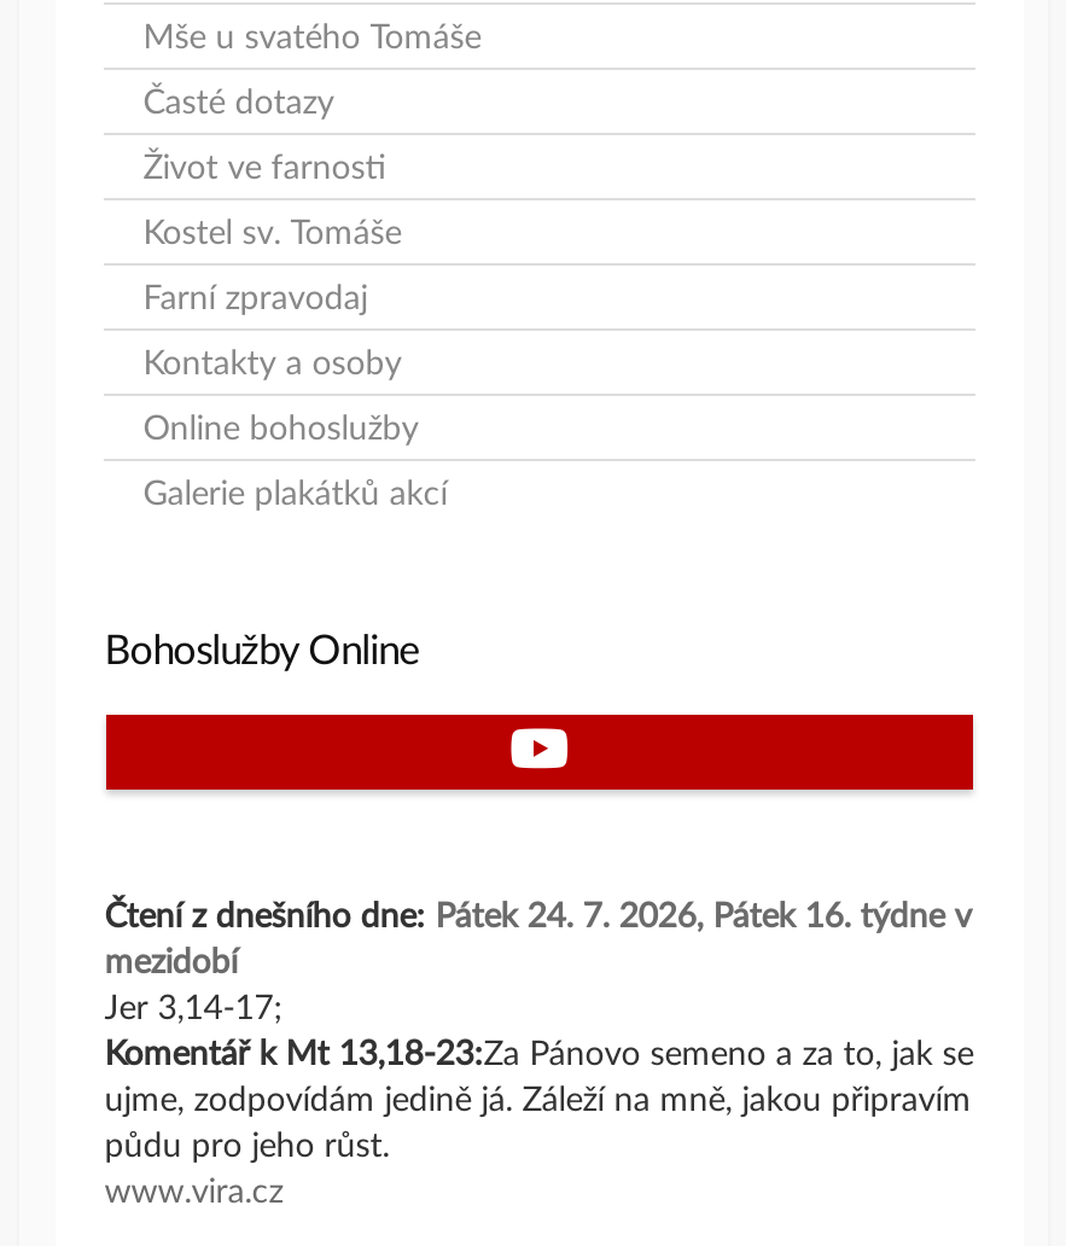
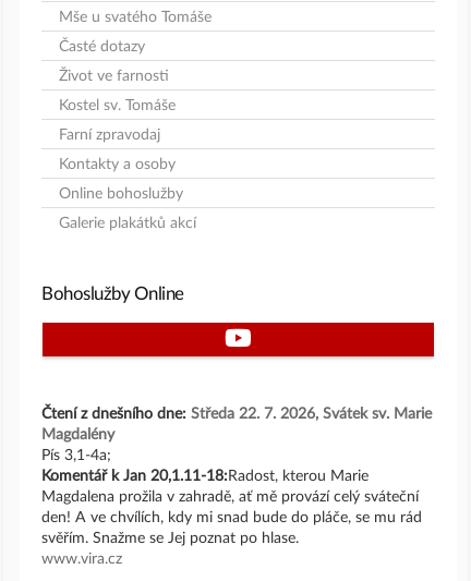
- Čtení z dnešního dne: Pátek 24. 7. 2026, Pátek 16. týdne v
- mezidobí
- Jer 3,14-17;
- Komentář k Mt 13,18-23:Za Pánovo semeno a za to, jak se
- ujme, zodpovídám jedině já. Záleží na mně, jakou připravím
- půdu pro jeho růst.
+ Čtení z dnešního dne: Středa 22. 7. 2026, Svátek sv. Marie
+ Magdalény
+ Pís 3,1-4a;
+ Komentář k Jan 20,1.11-18:Radost, kterou Marie
+ Magdalena prožila v zahradě, ať mě provází celý sváteční
+ den! A ve chvílích, kdy mi snad bude do pláče, se mu rád
+ svěřím. Snažme se Jej poznat po hlase.
